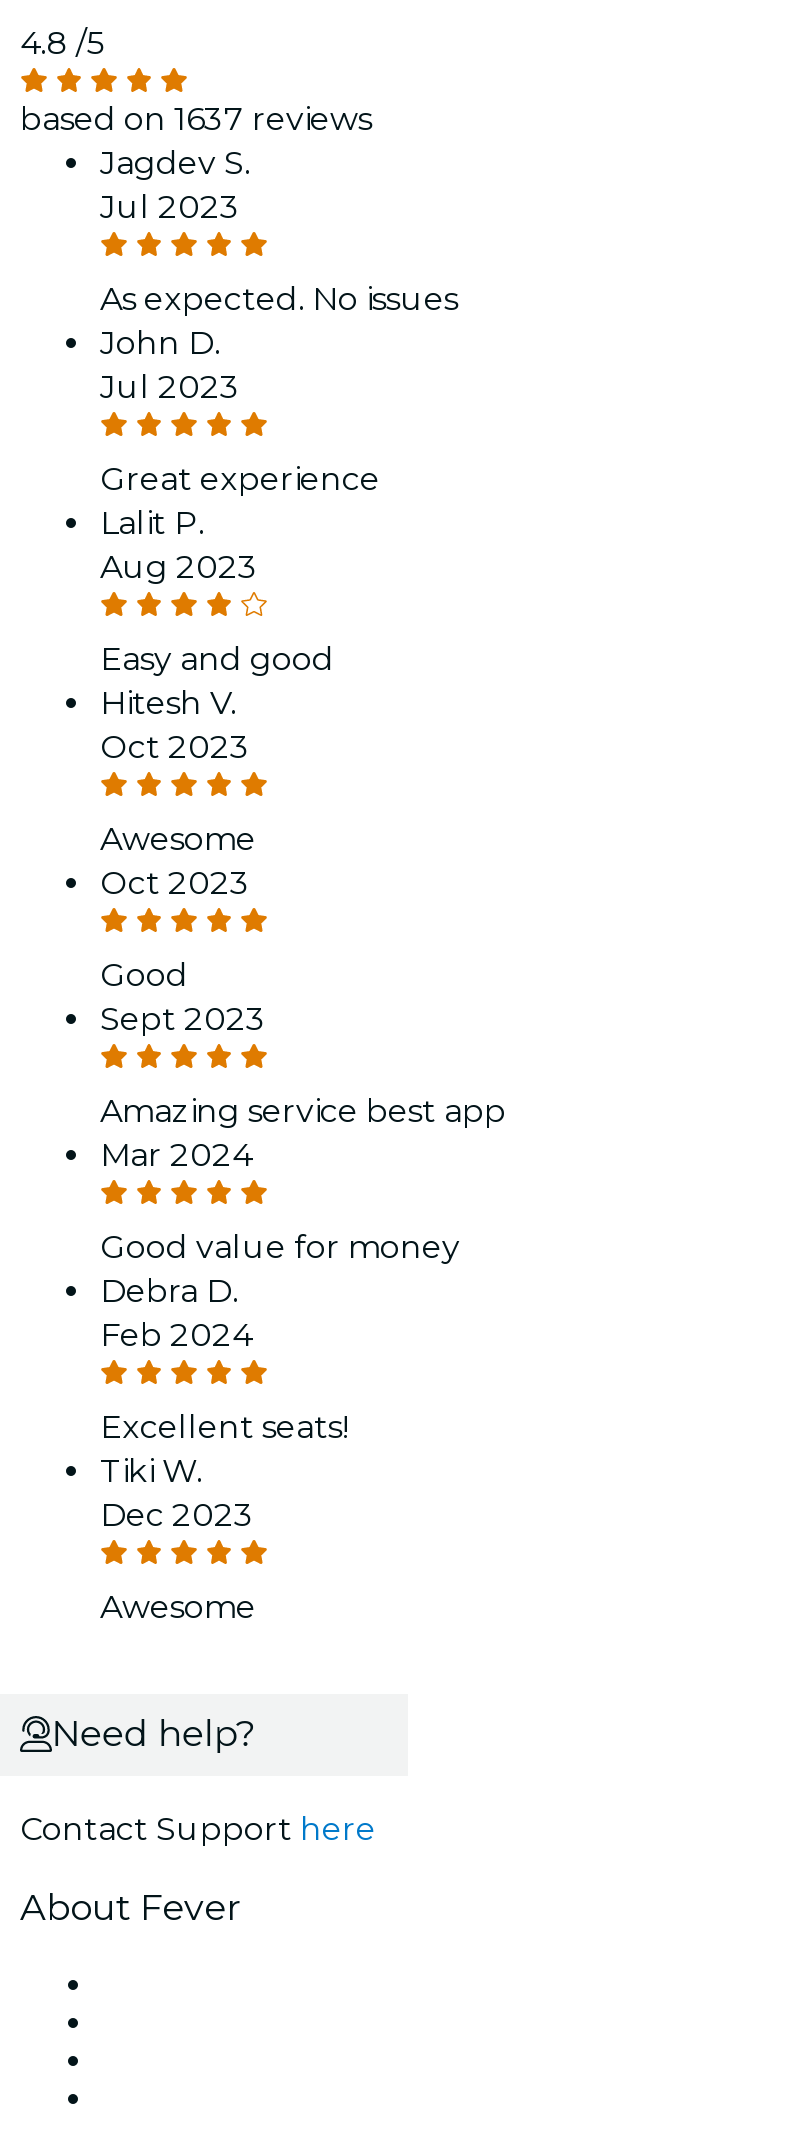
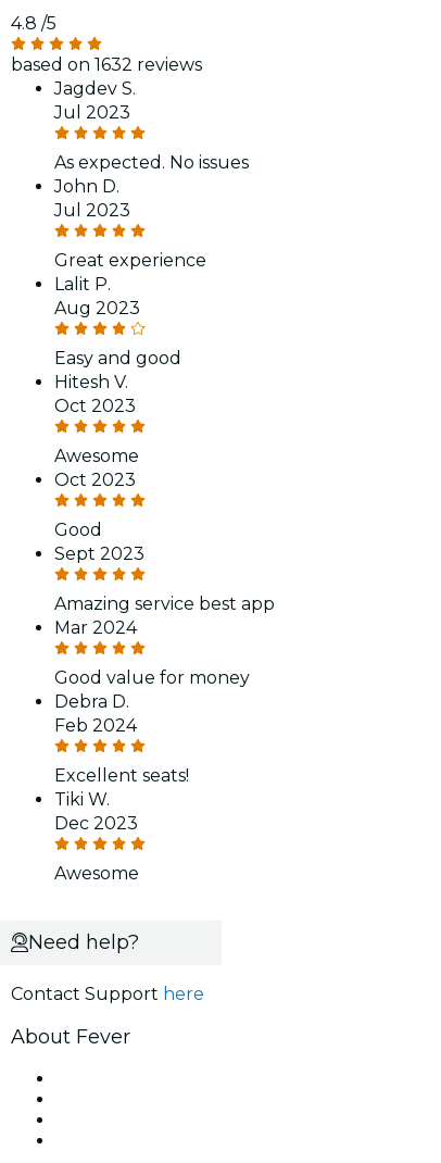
- based on 1637 reviews
+ based on 1632 reviews
